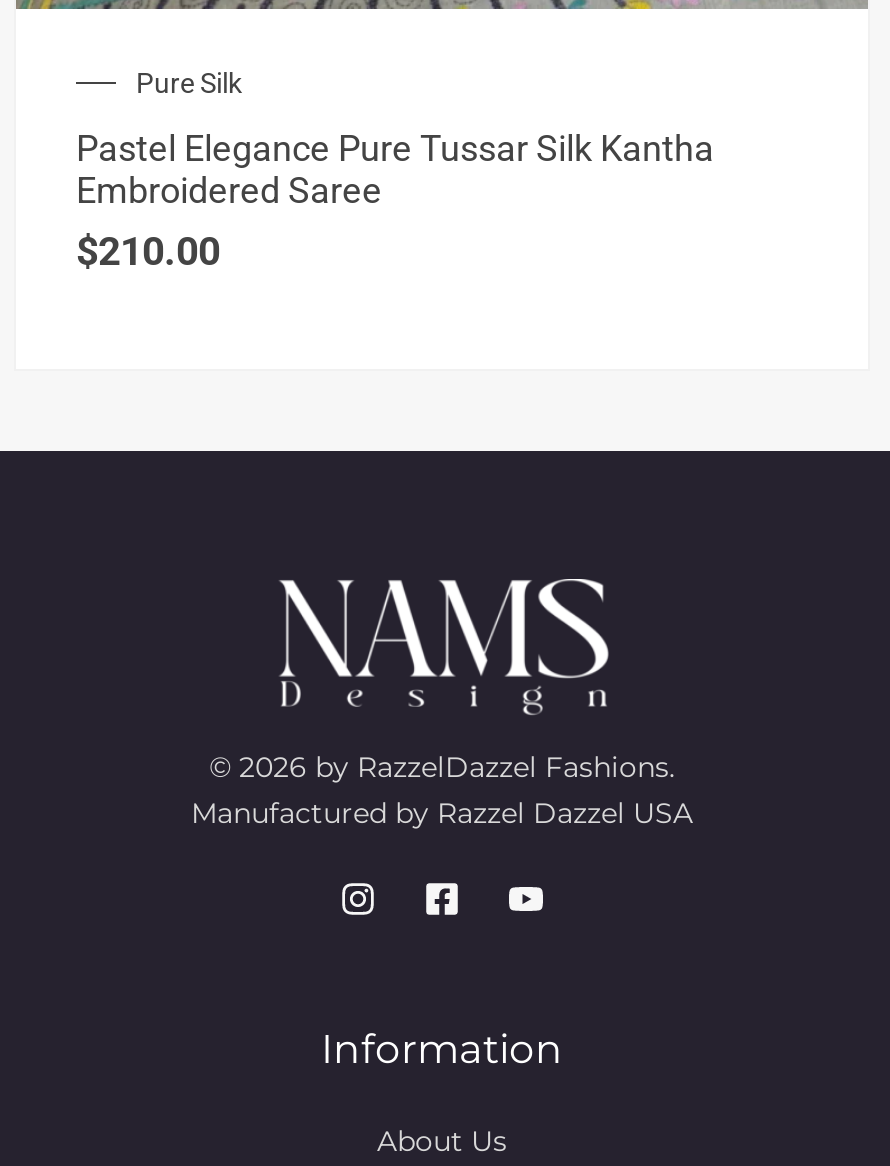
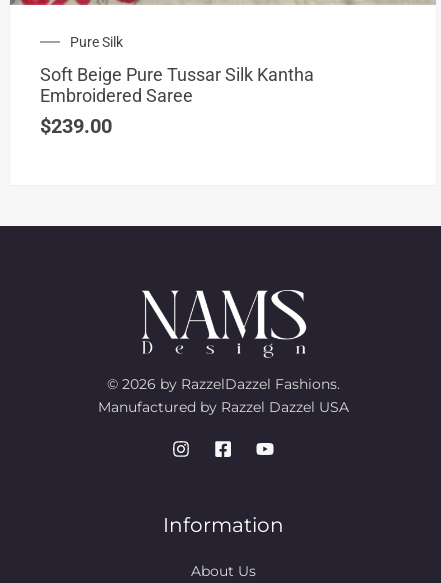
- Pastel Elegance Pure Tussar Silk Kantha
+ Soft Beige Pure Tussar Silk Kantha

- $210.00
+ $239.00
